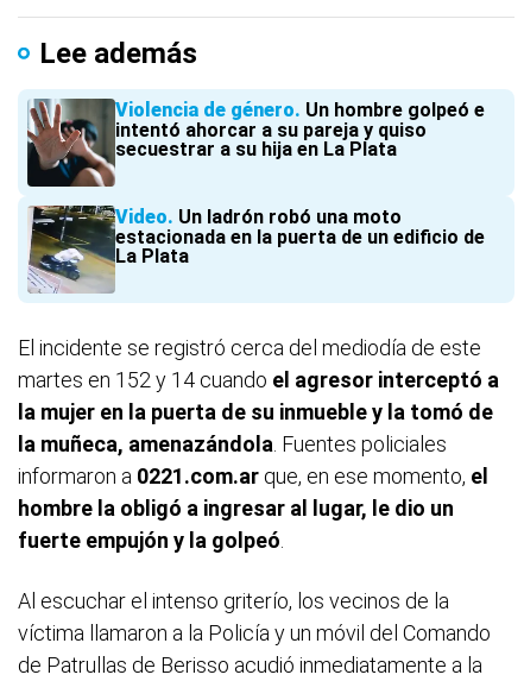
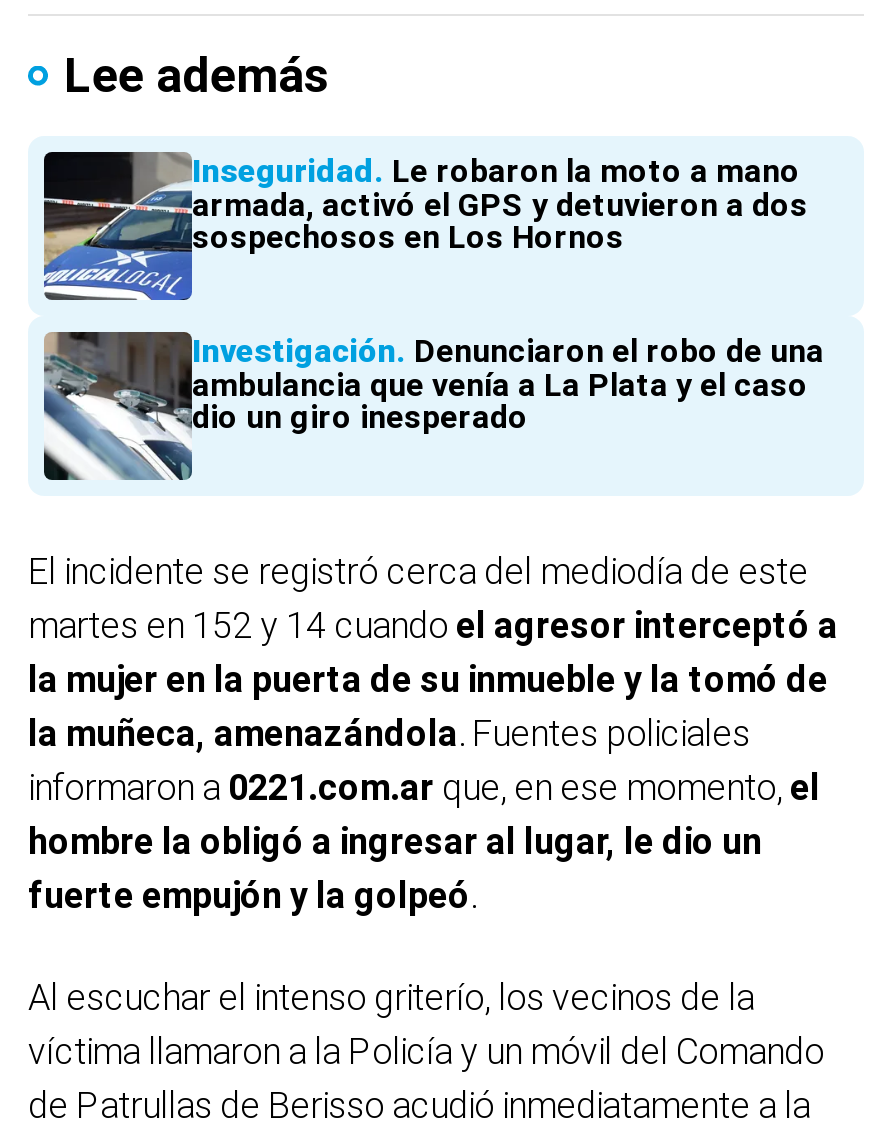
- [image]
- Violencia de género Un hombre golpeó e
- intentó ahorcar a su pareja y quiso
- secuestrar a su hija en La Plata
+ [image]
+ Inseguridad Le robaron la moto a mano
+ armada, activó el GPS y detuvieron a dos
+ sospechosos en Los Hornos

- [image]
- Video Un ladrón robó una moto
- estacionada en la puerta de un edificio de
- La Plata
+ [image]
+ Investigación Denunciaron el robo de una
+ ambulancia que venía a La Plata y el caso
+ dio un giro inesperado
